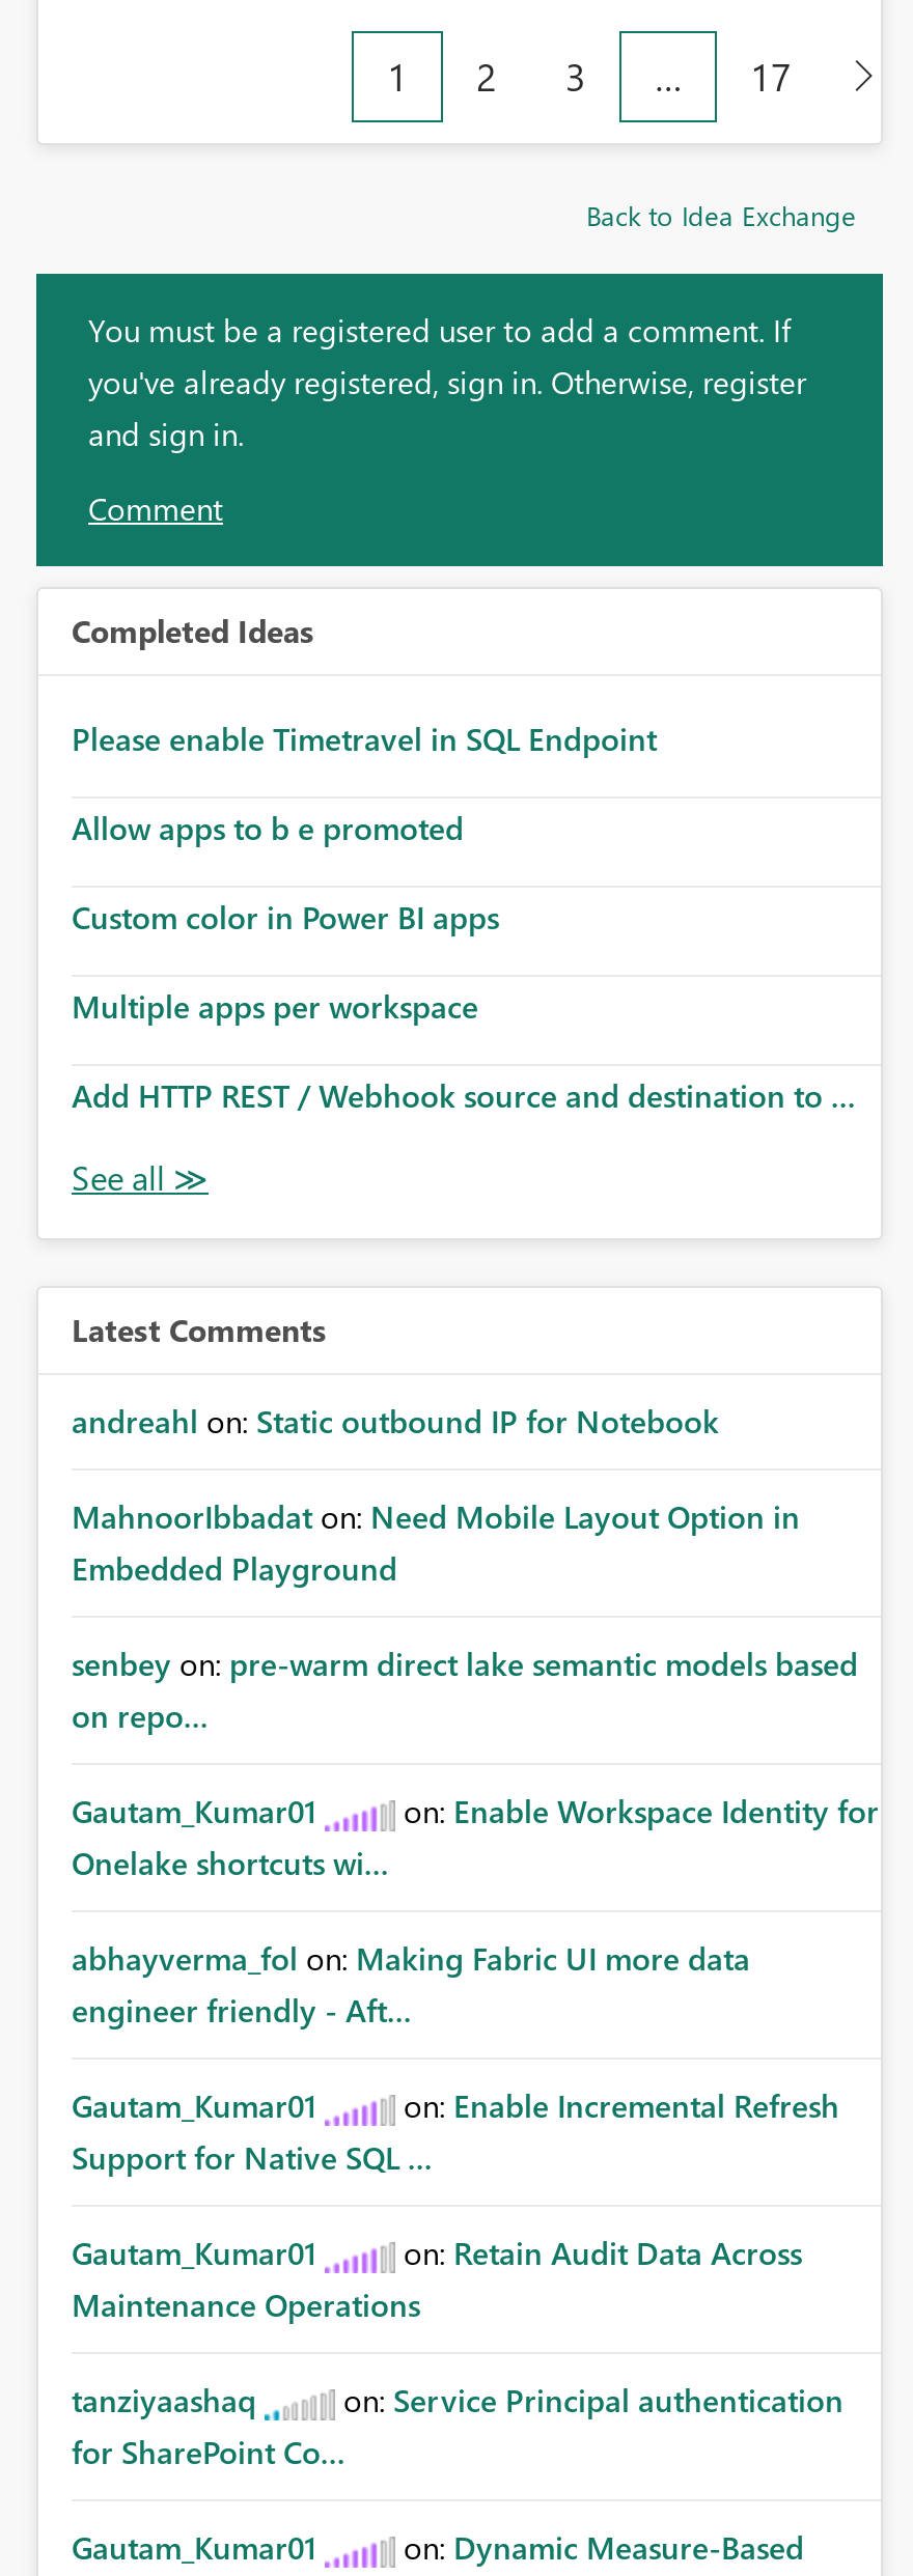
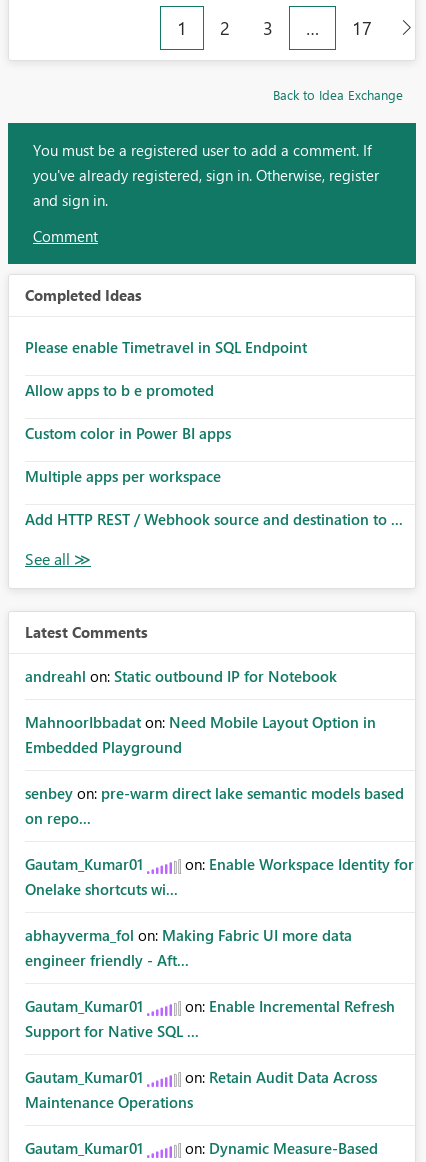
- tanziyaashaq
- on: Service Principal authentication
- for SharePoint Co...
